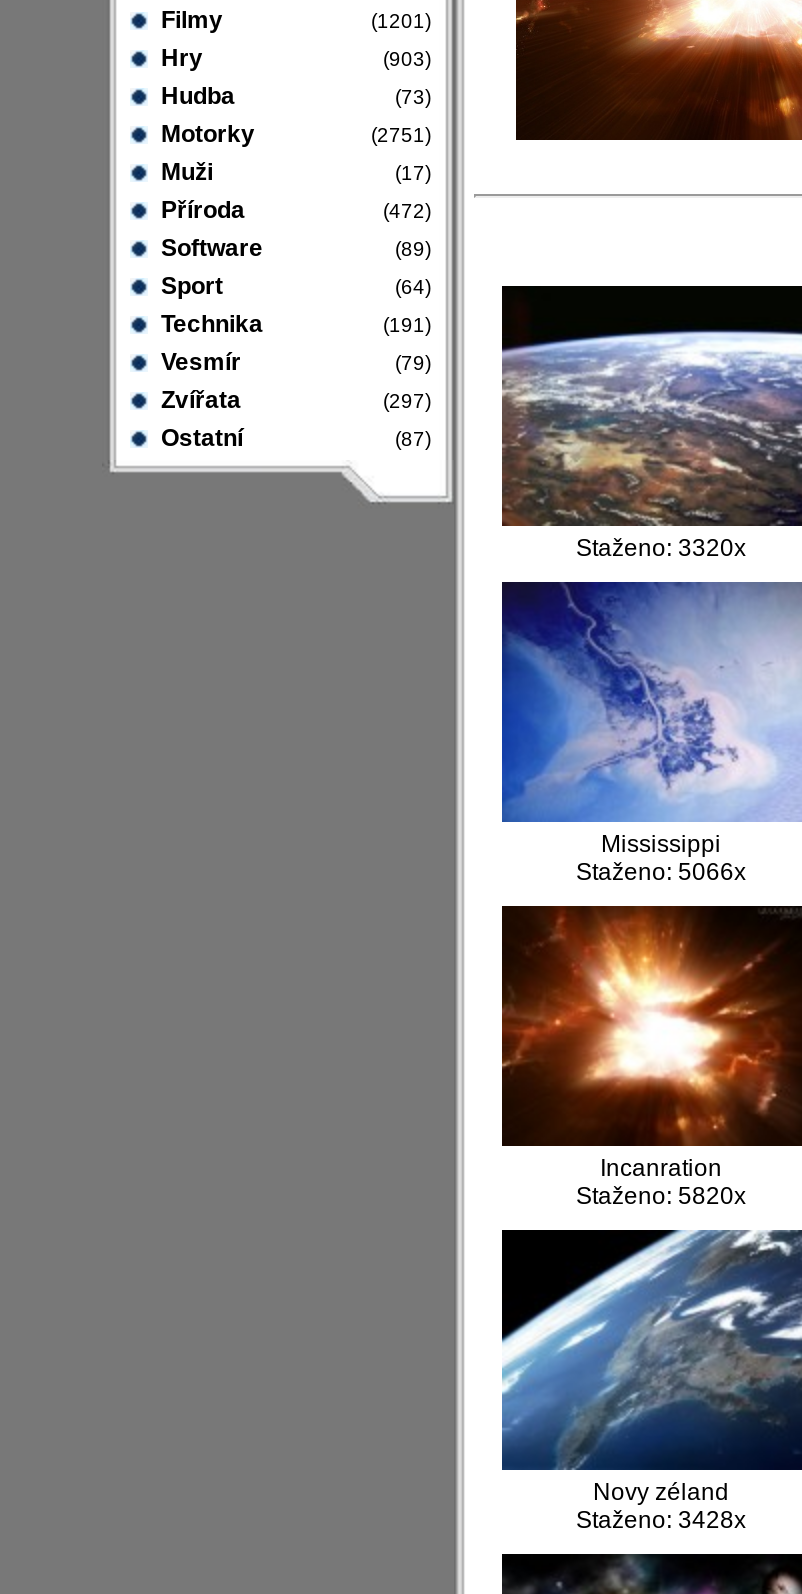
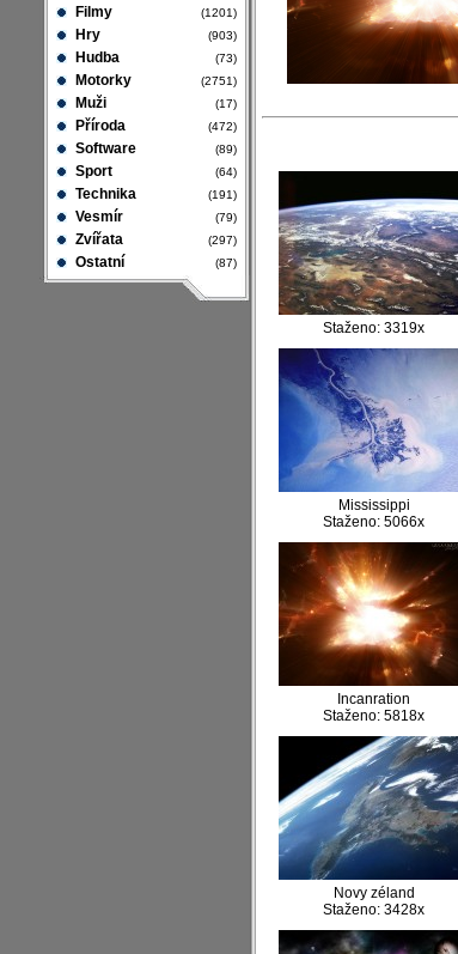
- Staženo: 3320x
+ Staženo: 3319x

- Staženo: 5820x
+ Staženo: 5818x
